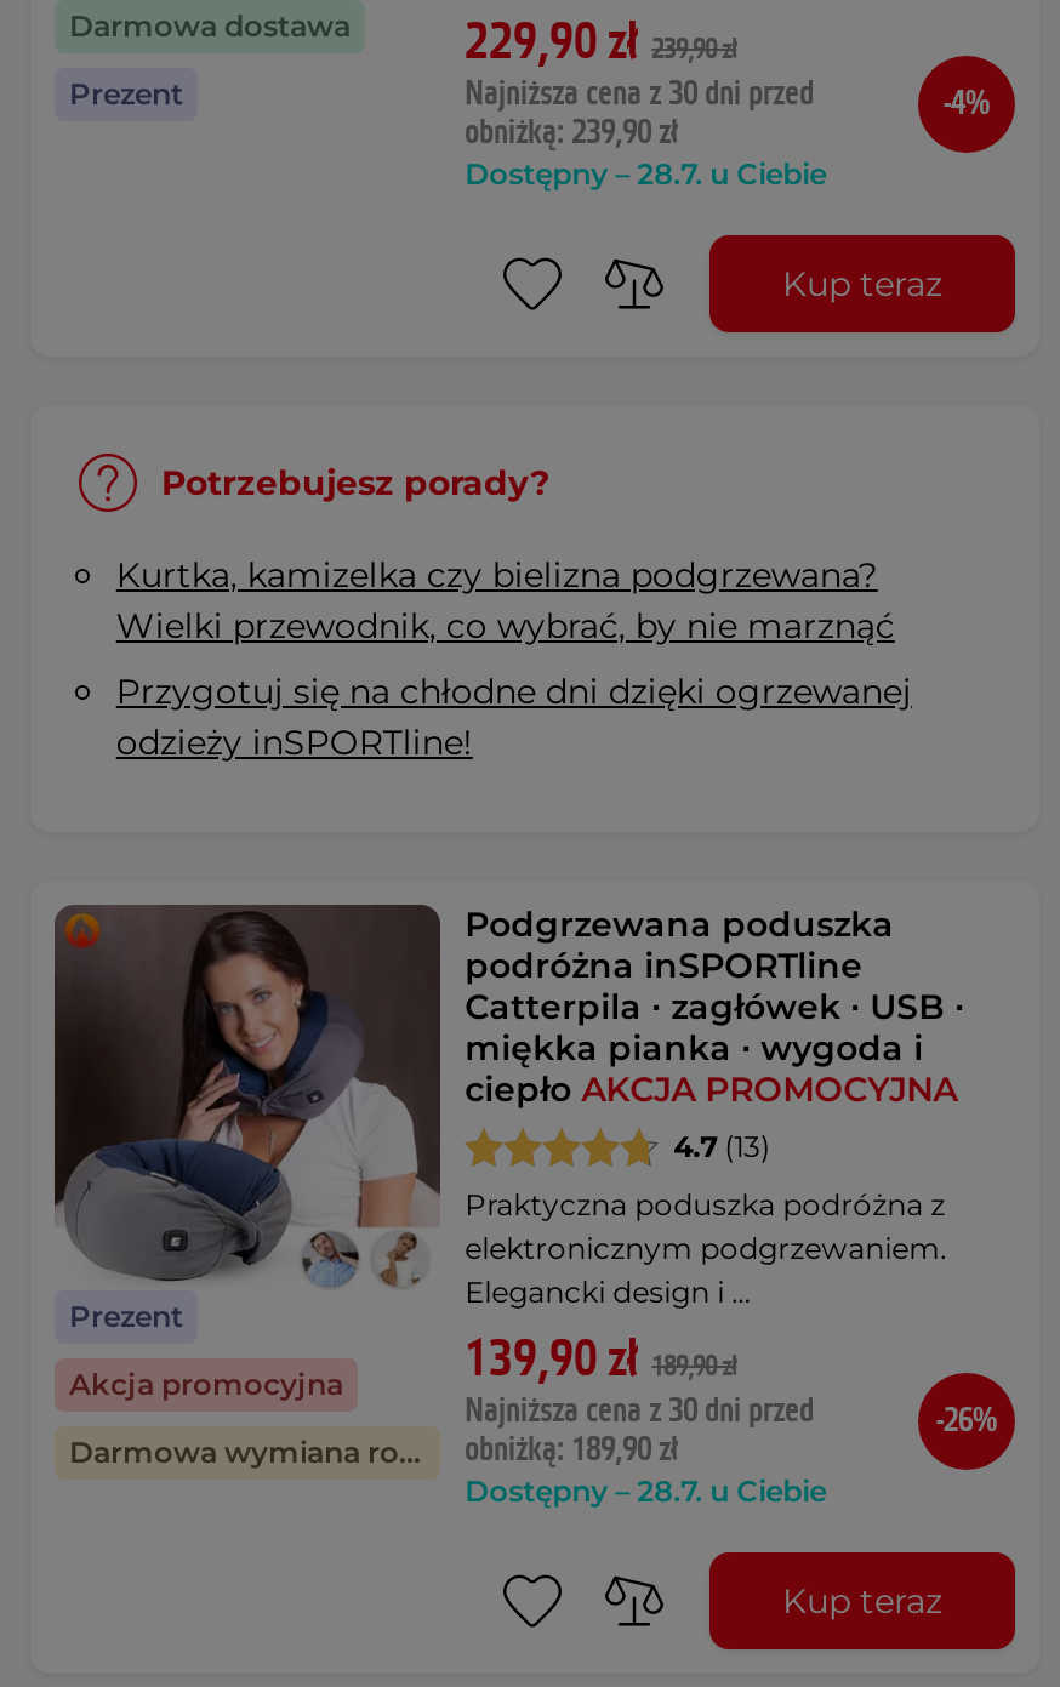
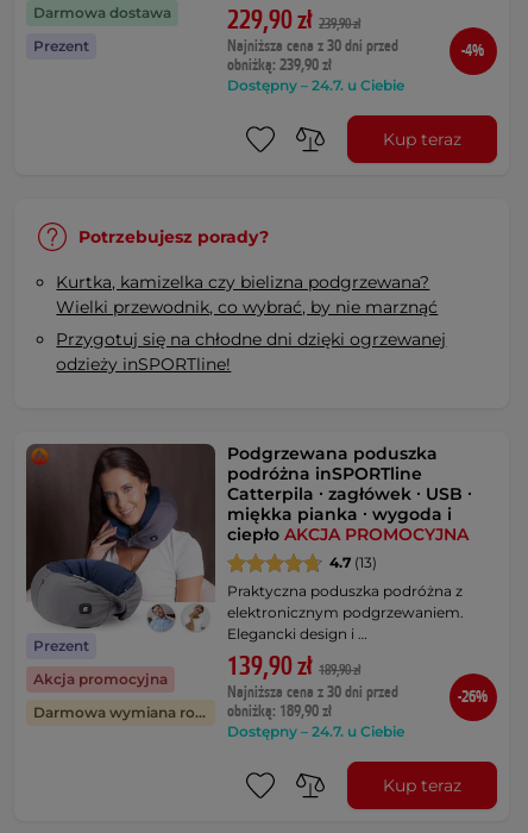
- Dostępny – 28.7. u Ciebie
+ Dostępny – 24.7. u Ciebie

- Dostępny – 28.7. u Ciebie
+ Dostępny – 24.7. u Ciebie
